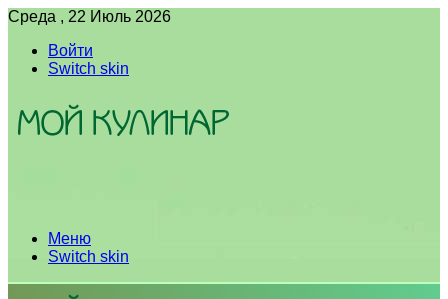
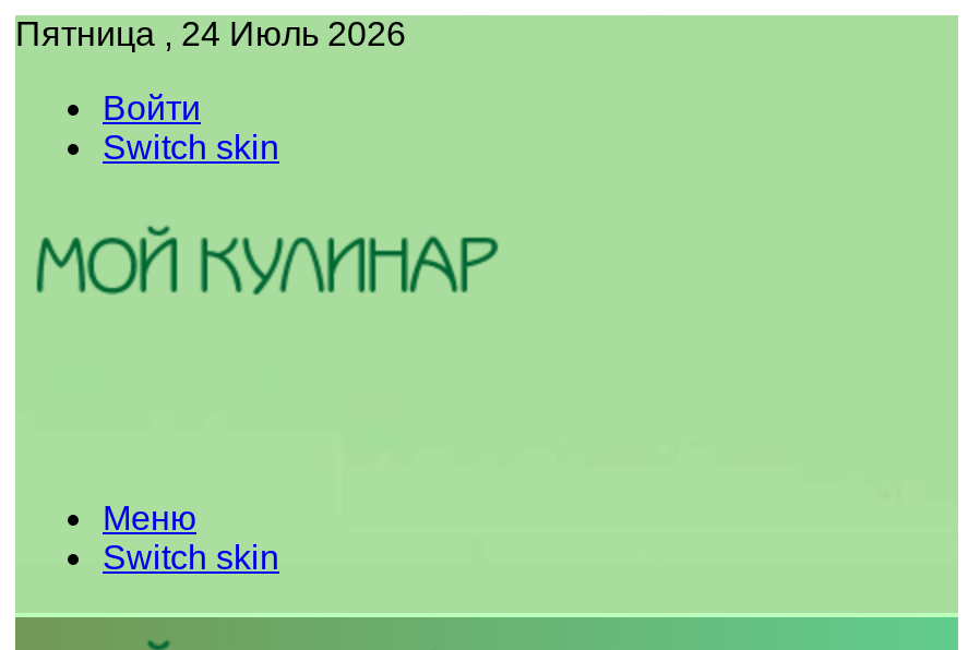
- Среда , 22 Июль 2026
+ Пятница , 24 Июль 2026
